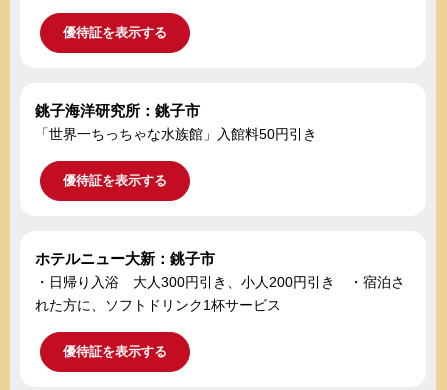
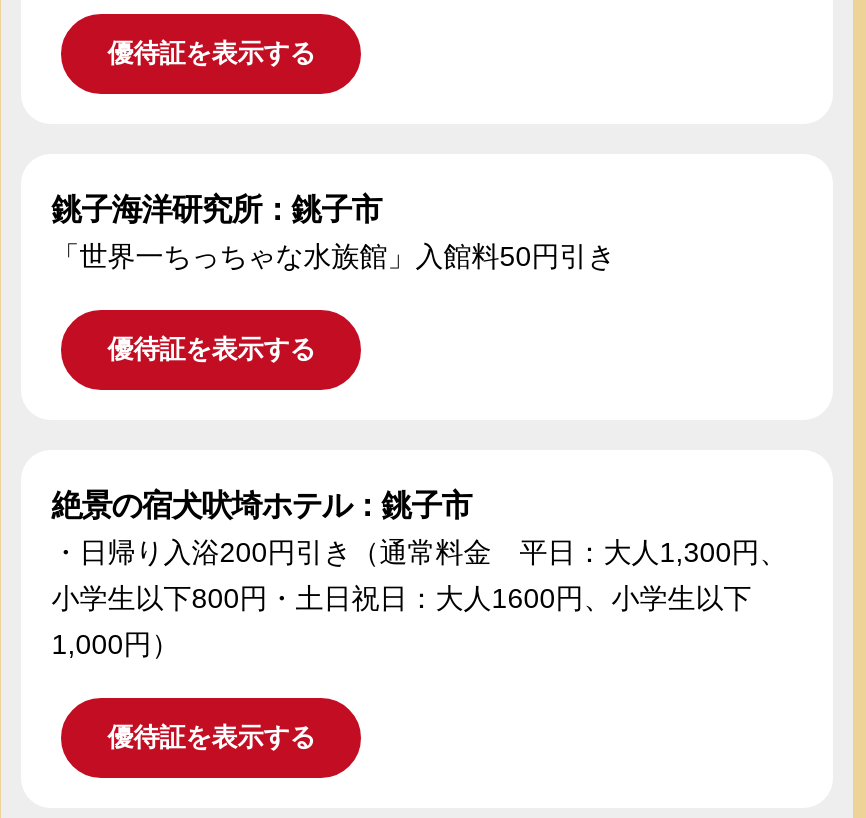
- ホテルニュー大新：銚子市
- ・日帰り入浴 大人300円引き、小人200円引き ・宿泊さ
- れた方に、ソフトドリンク1杯サービス
+ 絶景の宿犬吠埼ホテル：銚子市
+ ・日帰り入浴200円引き（通常料金 平日：大人1,300円、
+ 小学生以下800円・土日祝日：大人1600円、小学生以下
+ 1,000円）
